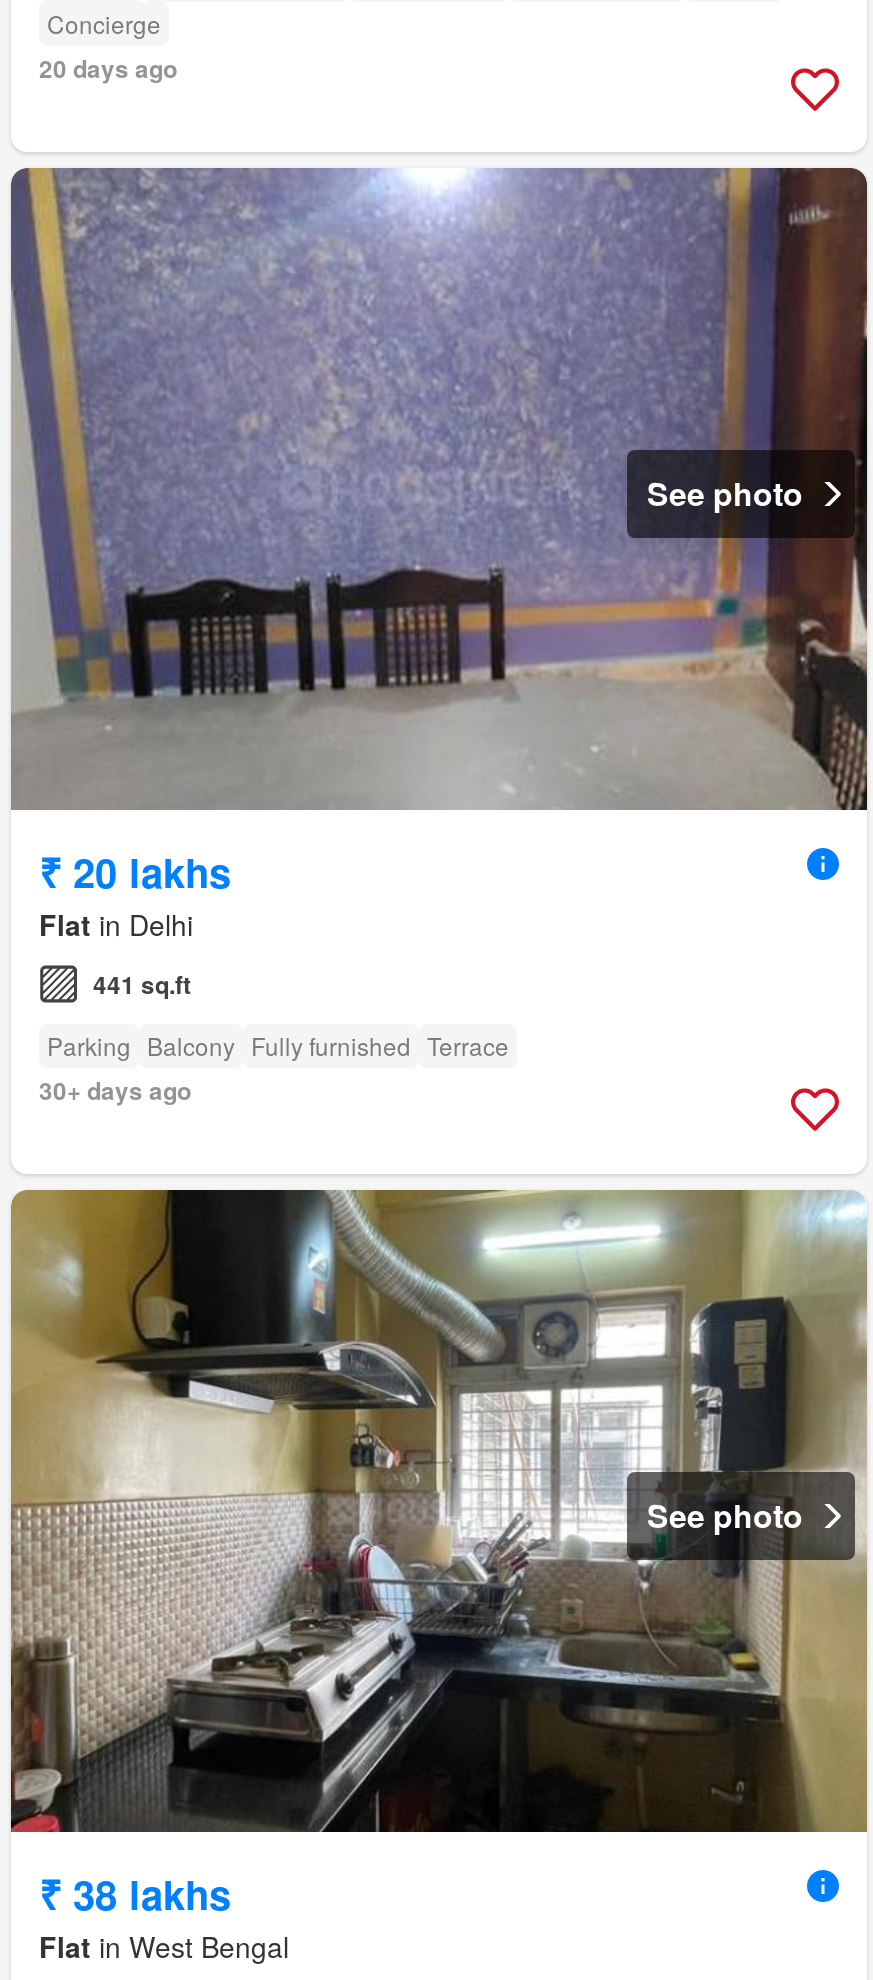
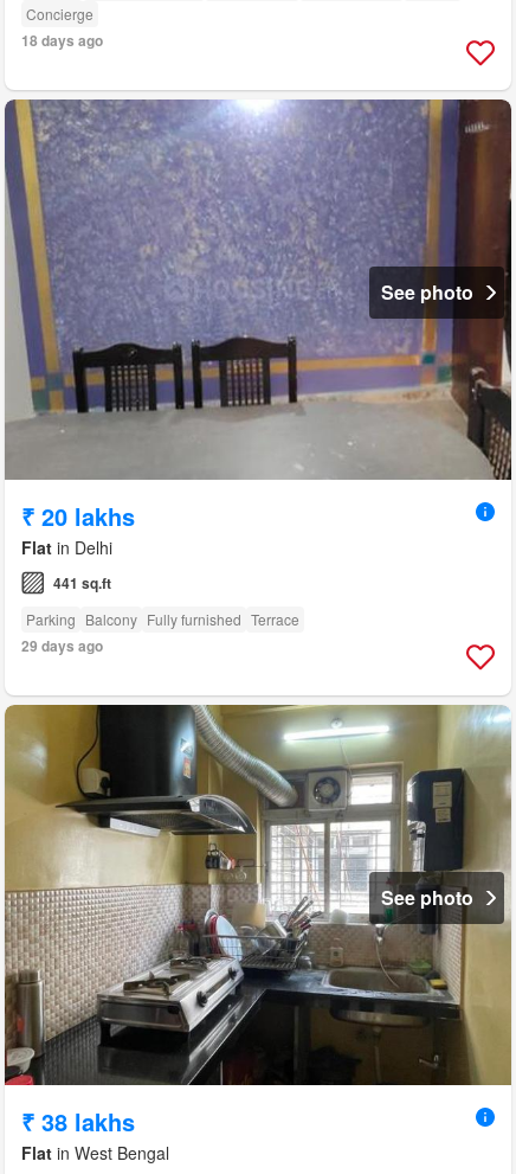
- 20 days ago
+ 18 days ago

- 30+ days ago
+ 29 days ago
